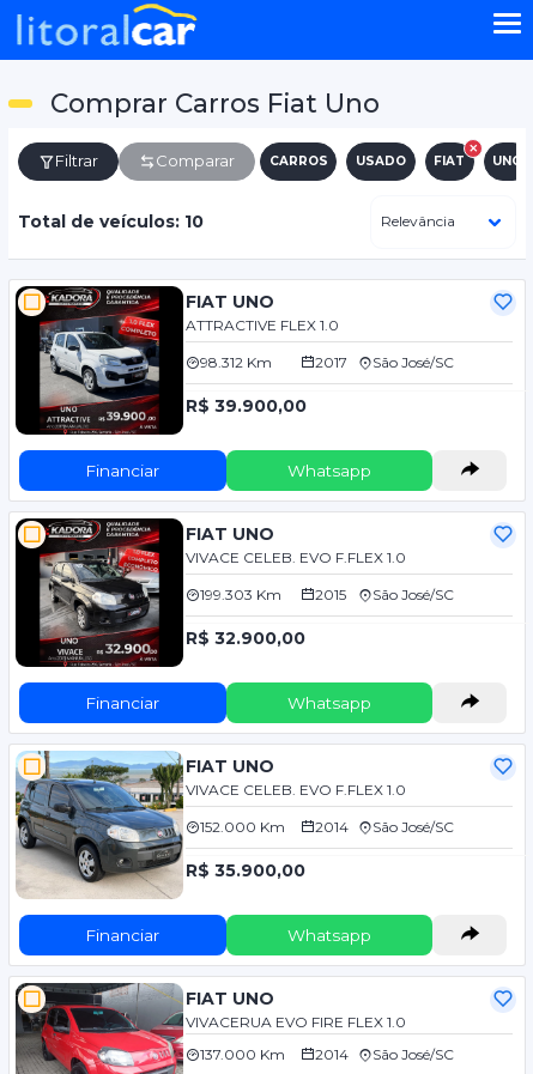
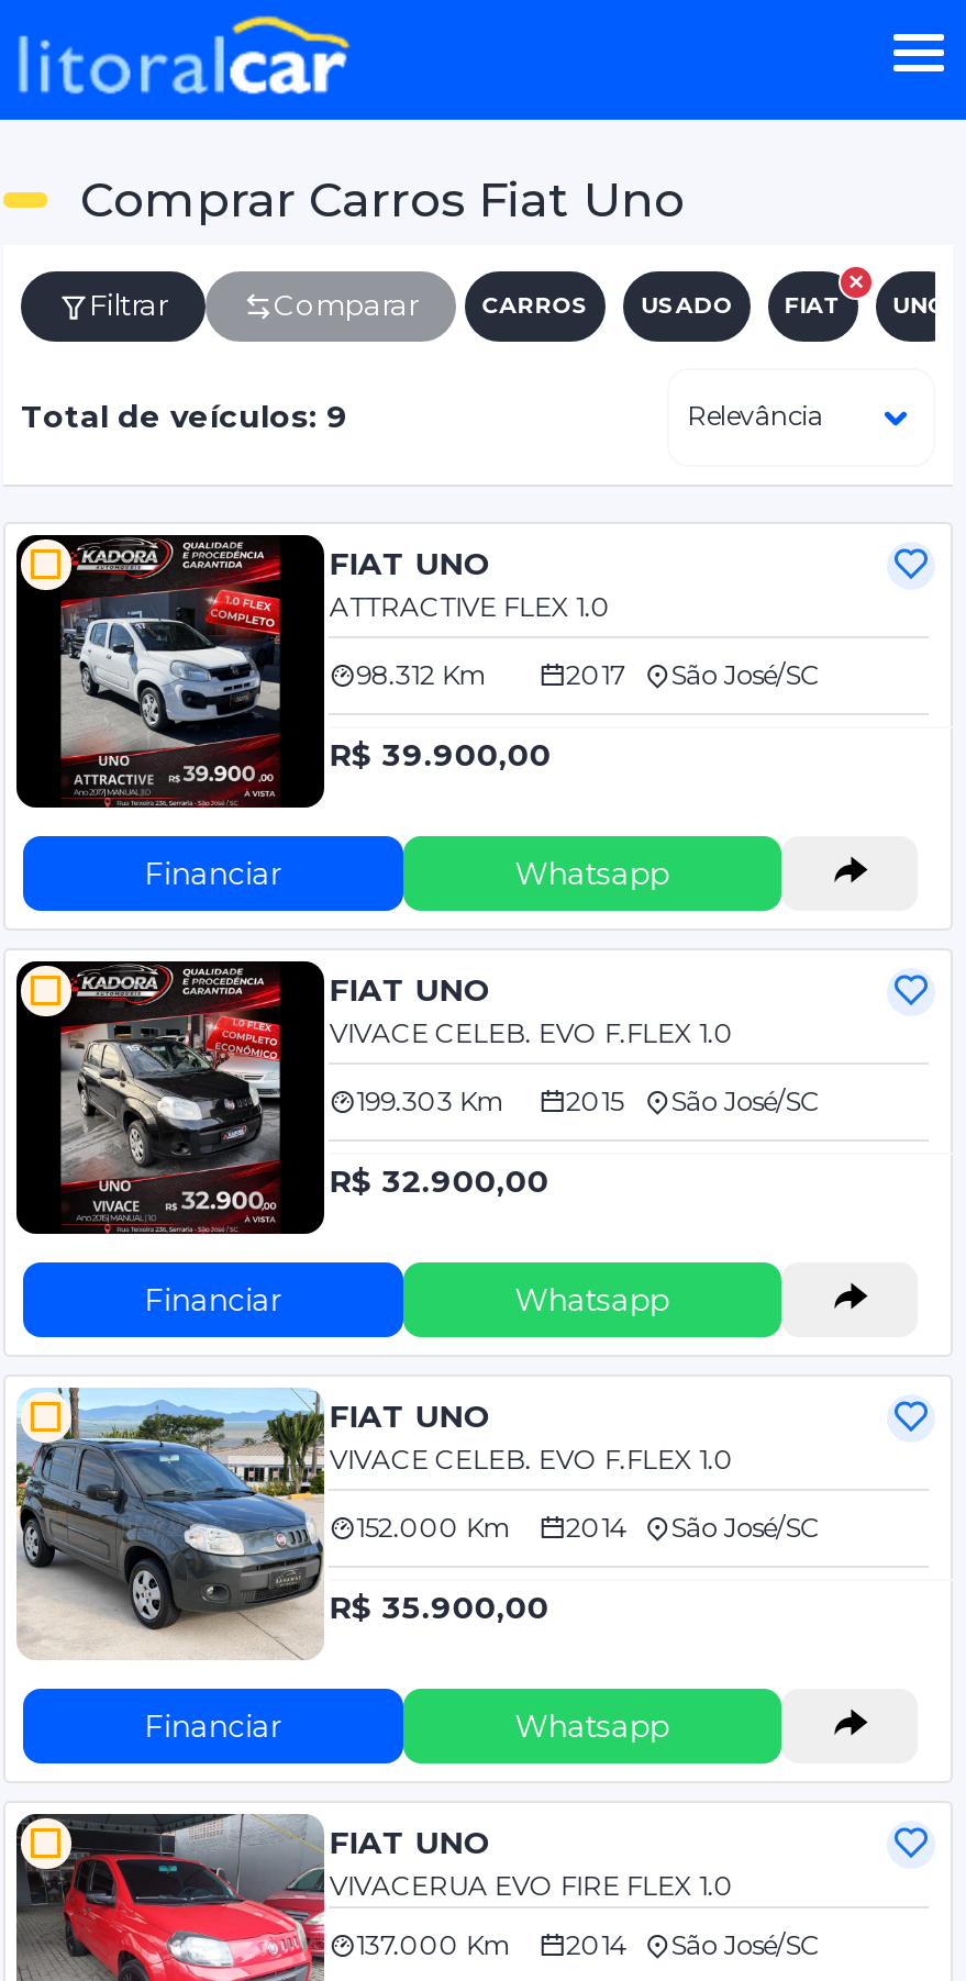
- Total de veículos: 10
+ Total de veículos: 9
